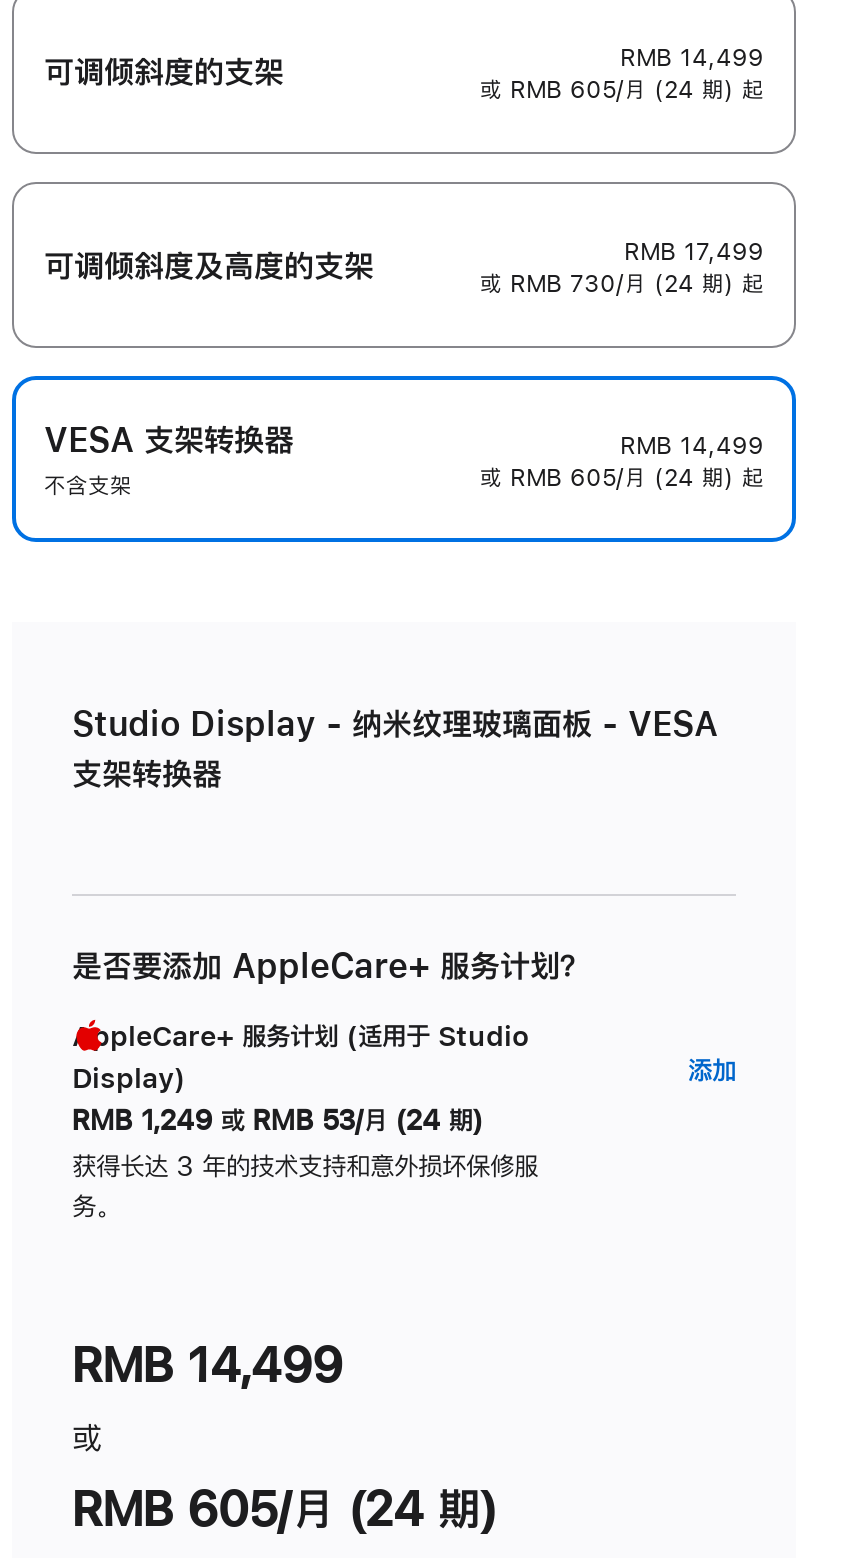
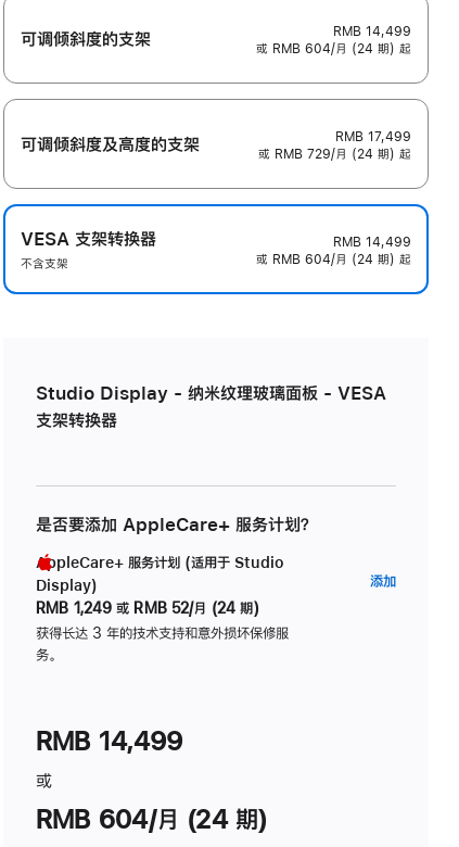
- 或 RMB 605/月 (24 期) 起
+ 或 RMB 604/月 (24 期) 起

- 或 RMB 730/月 (24 期) 起
+ 或 RMB 729/月 (24 期) 起

- 或 RMB 605/月 (24 期) 起
+ 或 RMB 604/月 (24 期) 起

- RMB 1,249 或 RMB 53/月 (24 期)
+ RMB 1,249 或 RMB 52/月 (24 期)

- RMB 605/月 (24 期)
+ RMB 604/月 (24 期)
